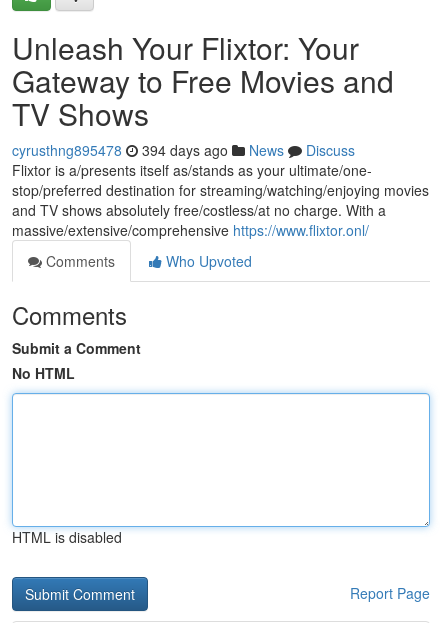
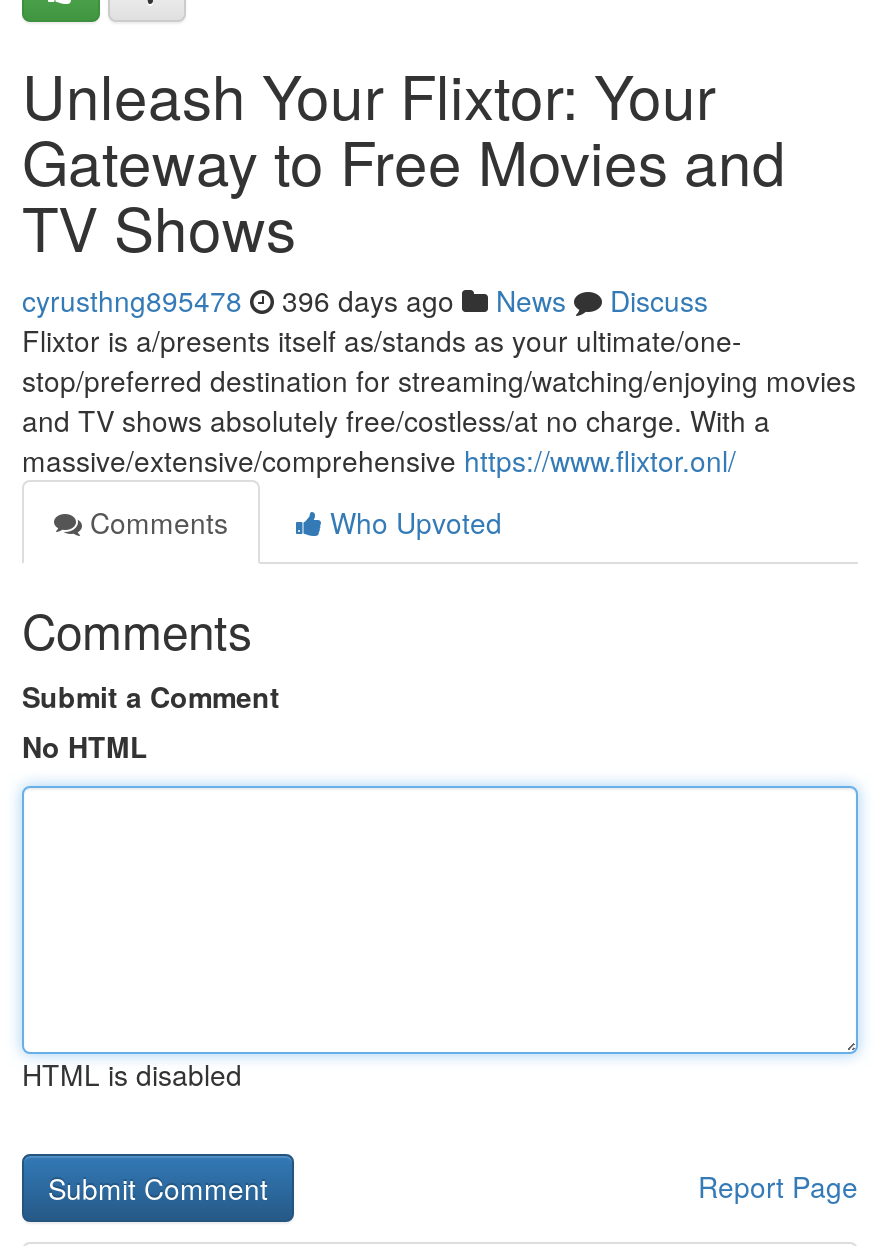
- cyrusthng895478 394 days ago News Discuss
+ cyrusthng895478 396 days ago News Discuss
